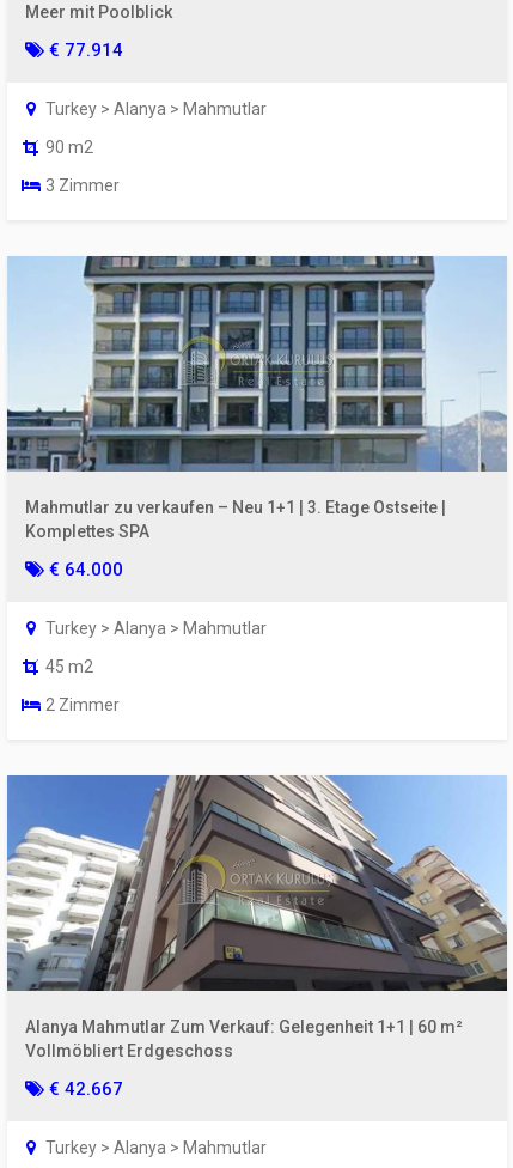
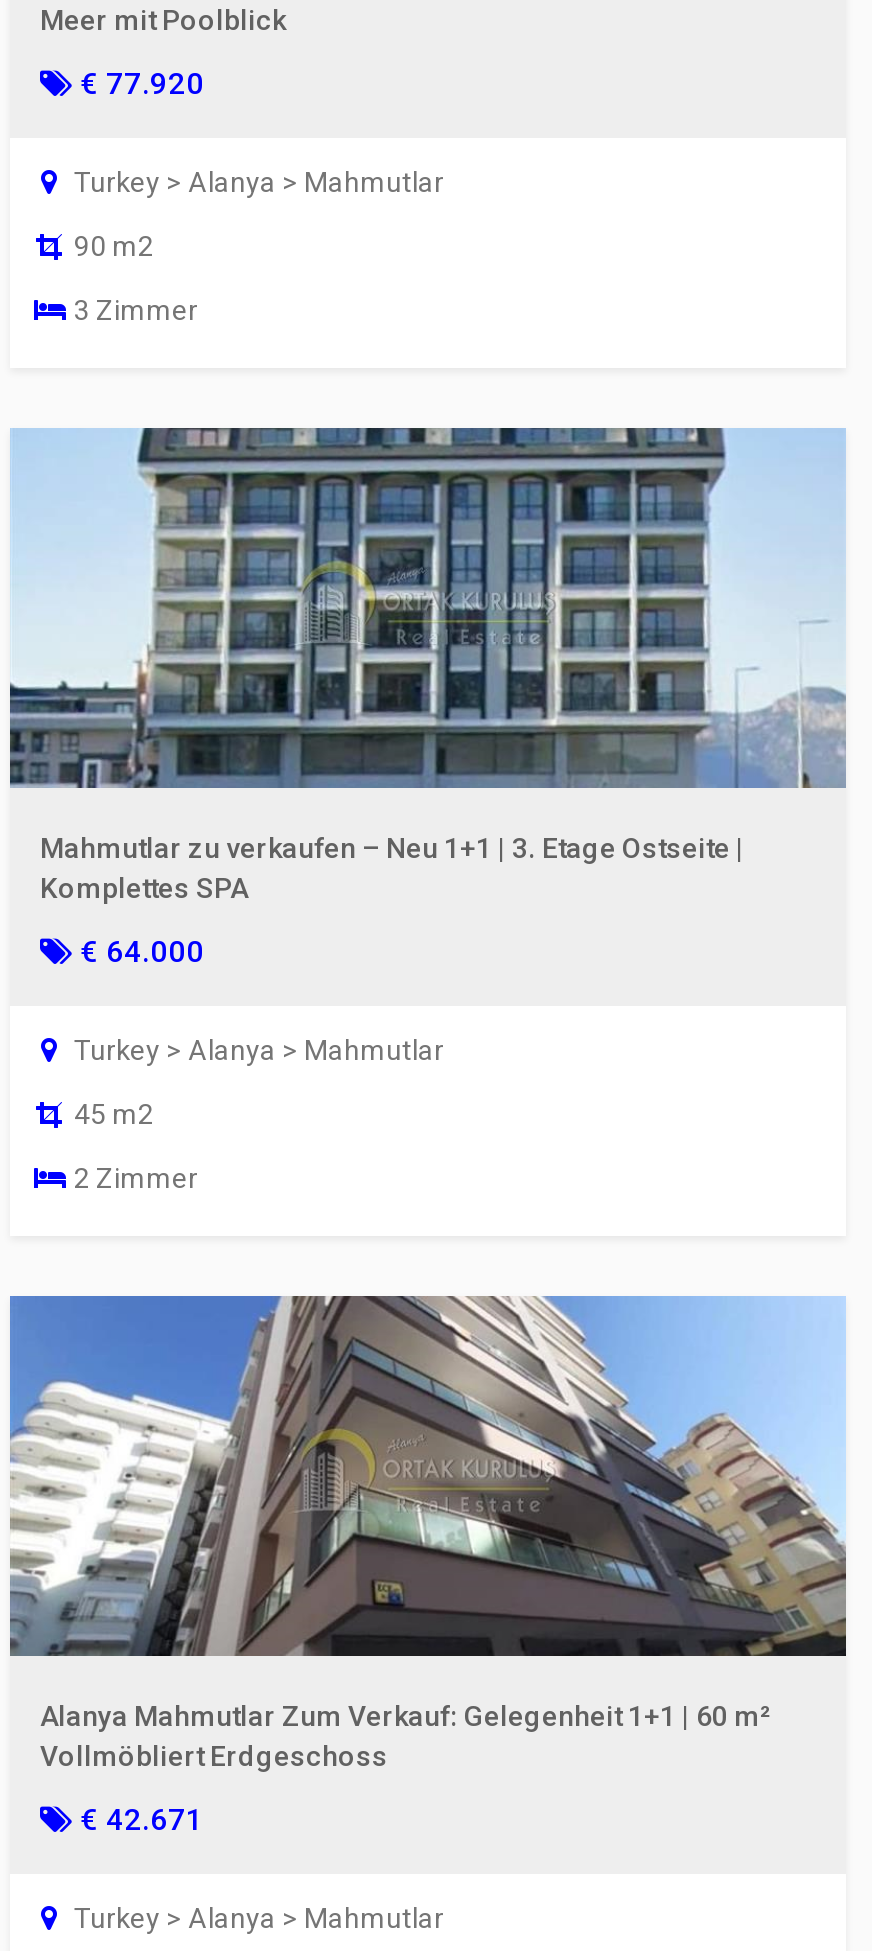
- € 77.914
+ € 77.920

- € 42.667
+ € 42.671
